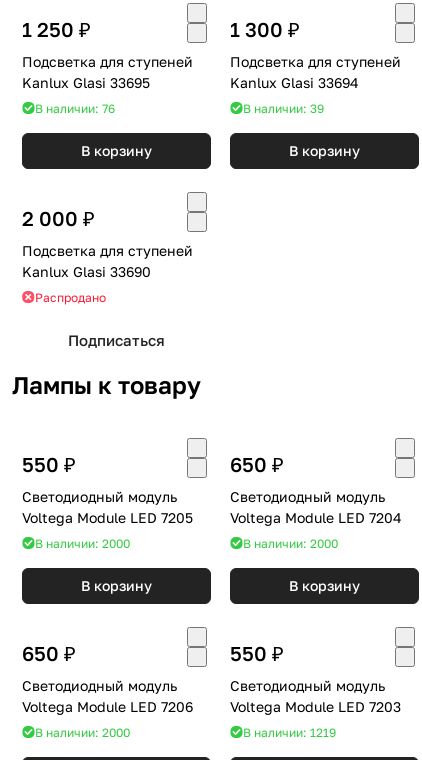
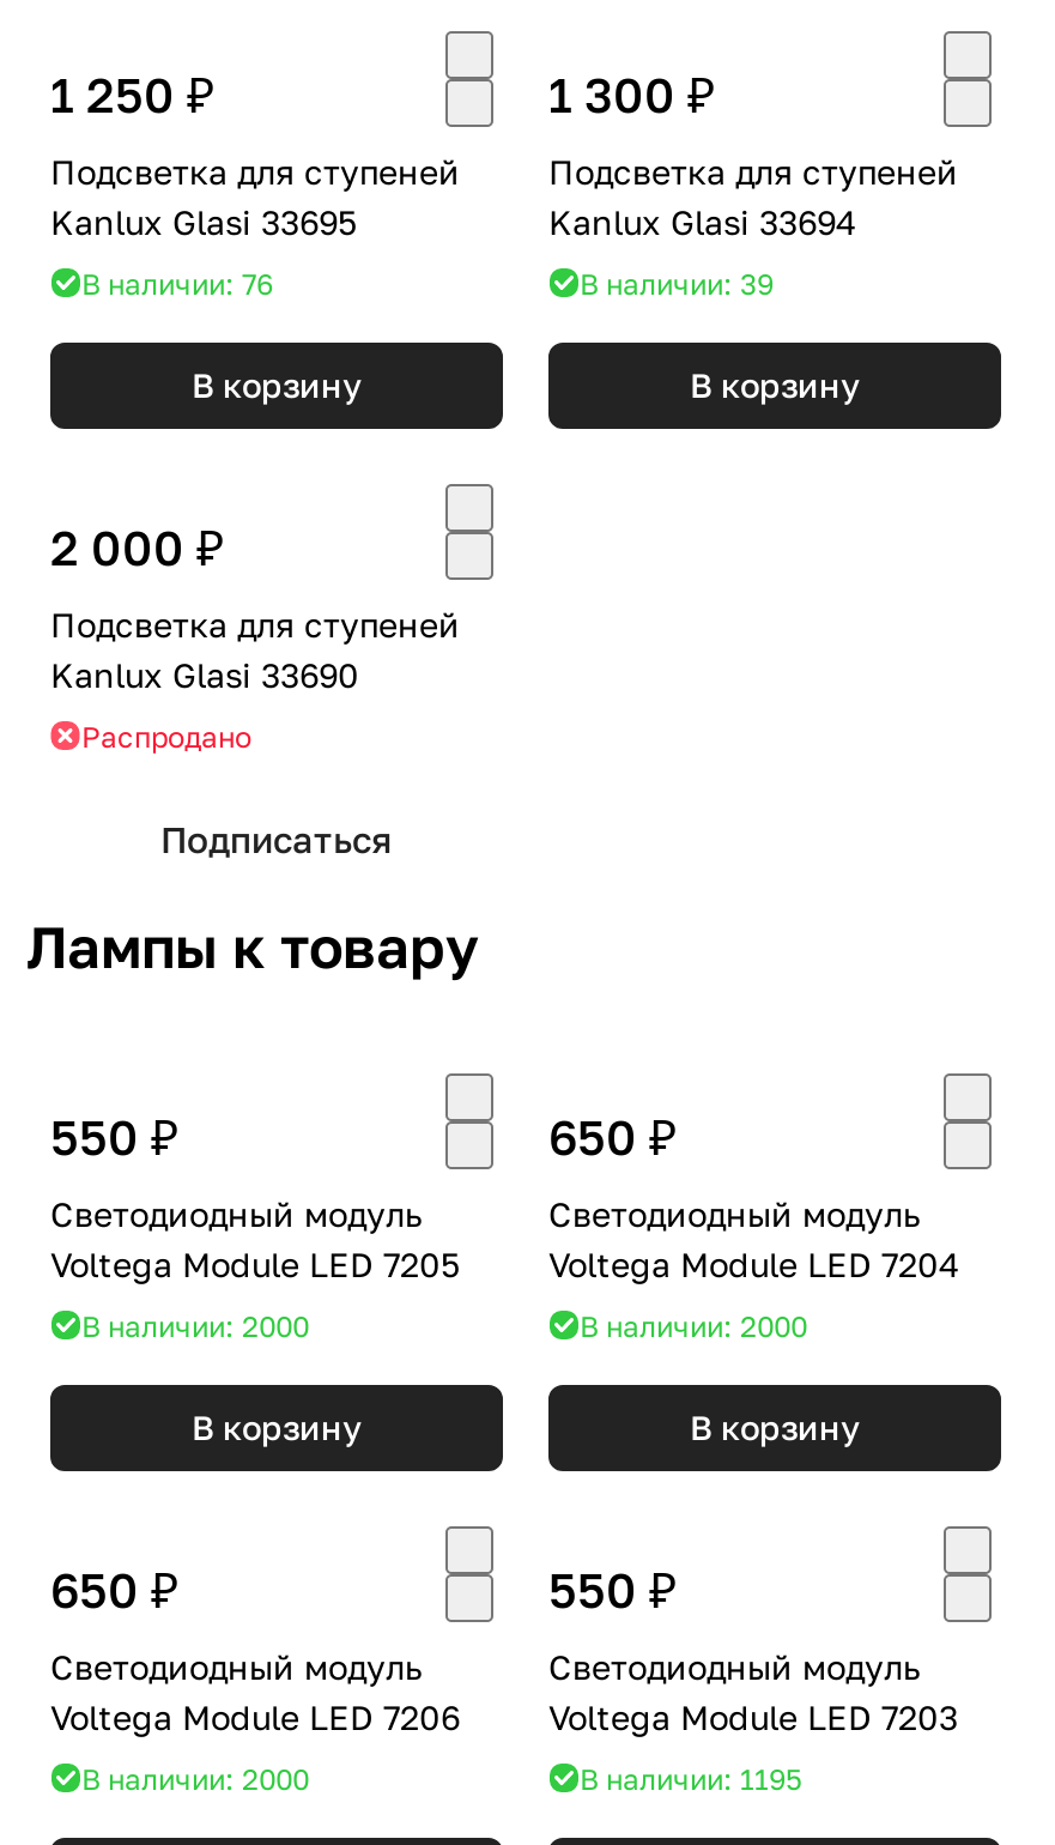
- В наличии: 1219
+ В наличии: 1195
